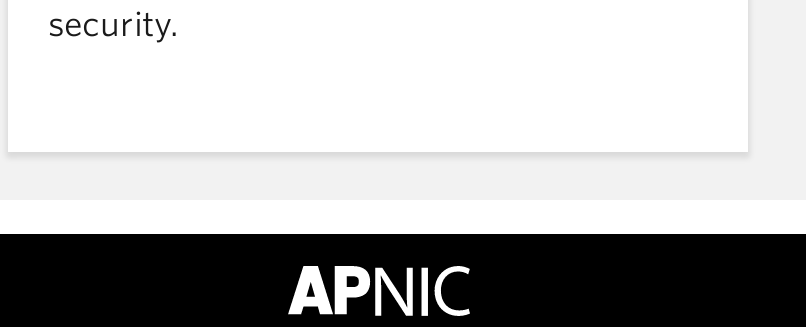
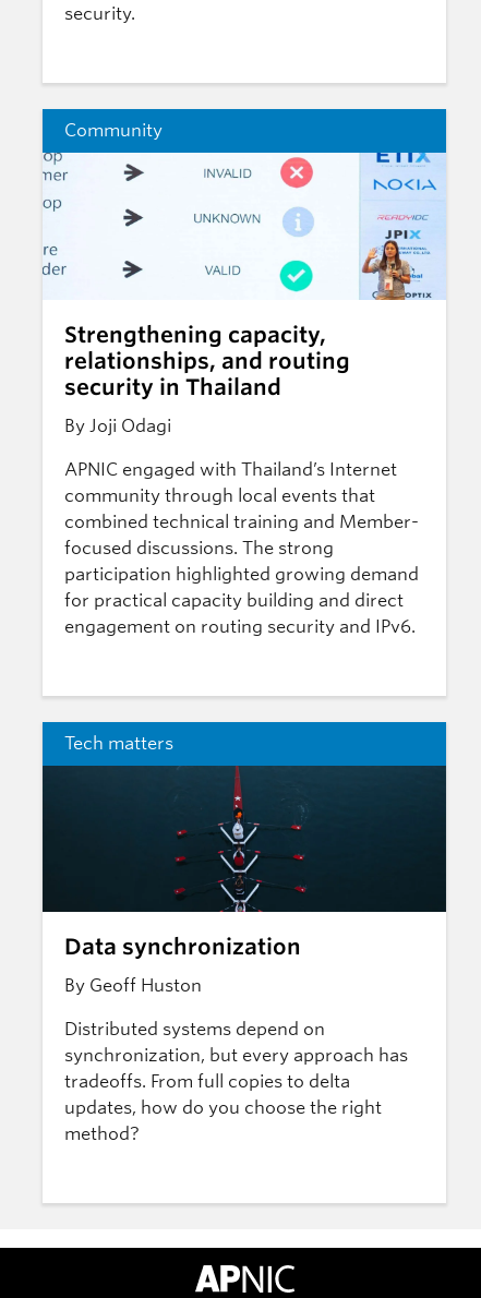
+ [image]
+ Community

+ [image]
+ Tech matters

+ Strengthening capacity,
+ relationships, and routing
+ security in Thailand
+ By Joji Odagi
+ APNIC engaged with Thailand’s Internet
+ community through local events that
+ combined technical training and Member-
+ focused discussions. The strong
+ participation highlighted growing demand
+ for practical capacity building and direct
+ engagement on routing security and IPv6.

+ Data synchronization
+ By Geoff Huston
+ Distributed systems depend on
+ synchronization, but every approach has
+ tradeoffs. From full copies to delta
+ updates, how do you choose the right
+ method?
